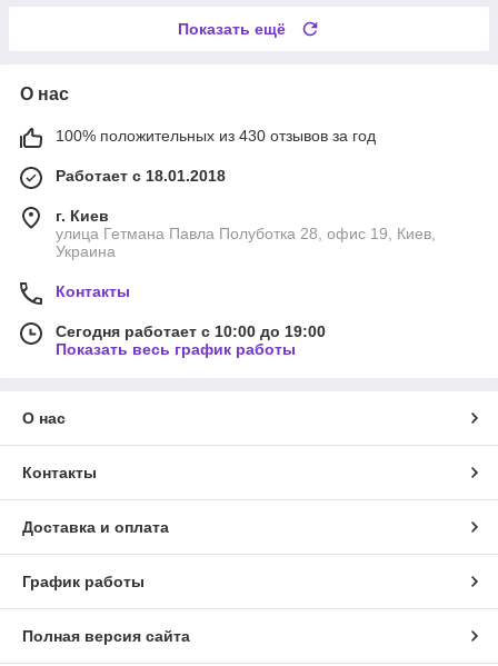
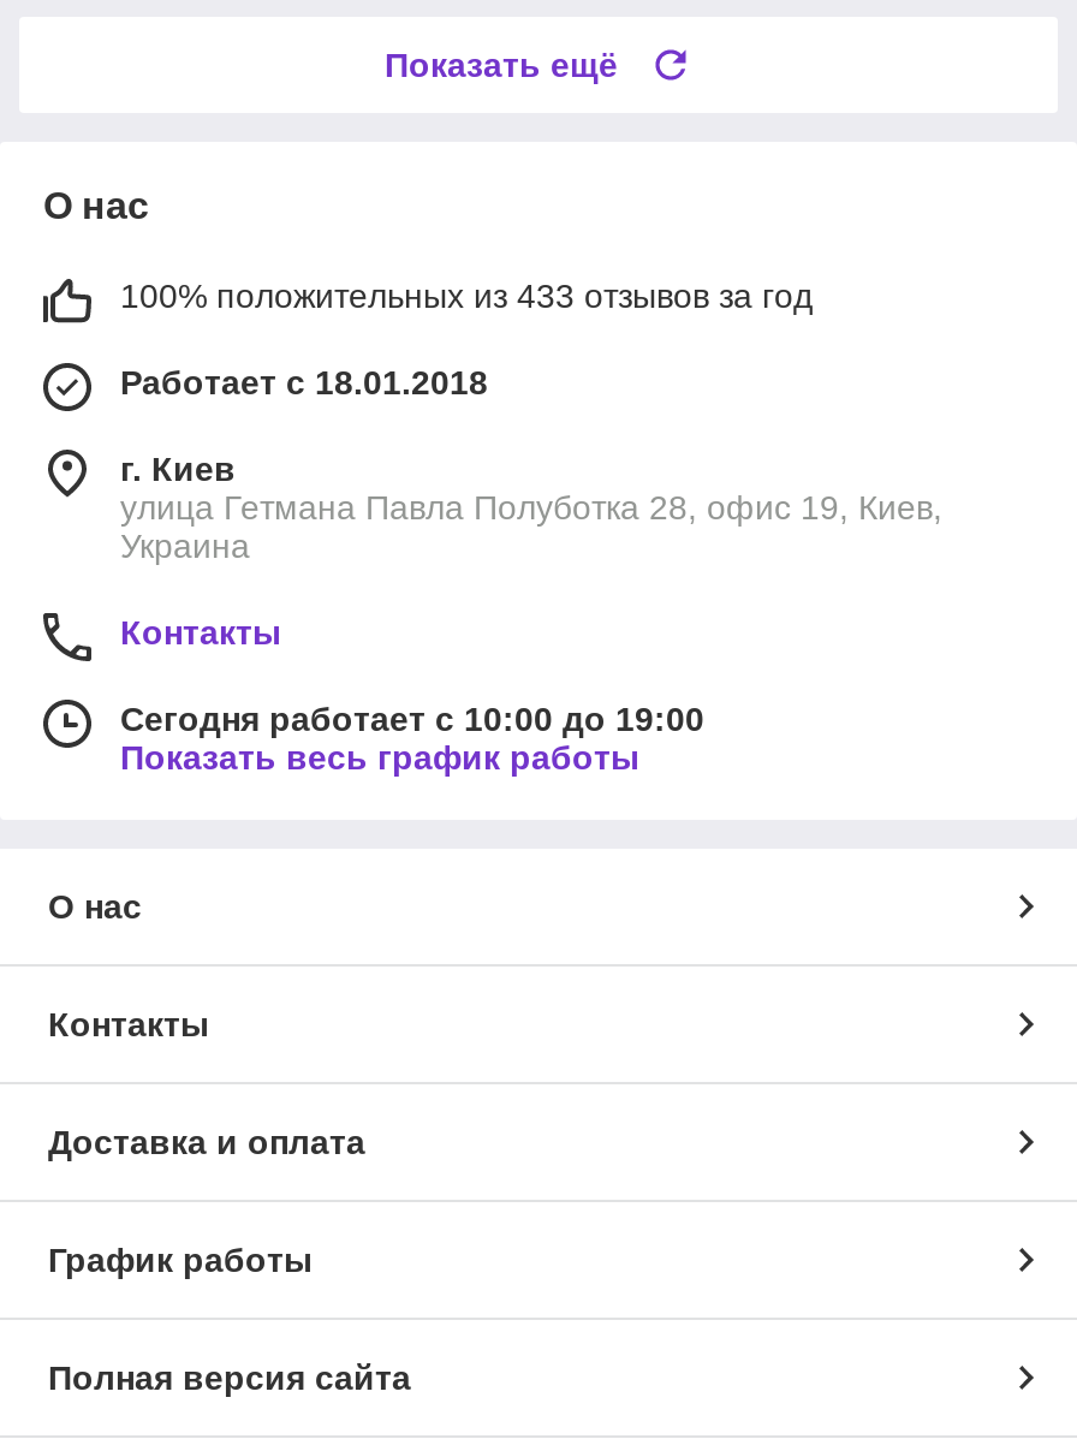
- 100% положительных из 430 отзывов за год
+ 100% положительных из 433 отзывов за год
